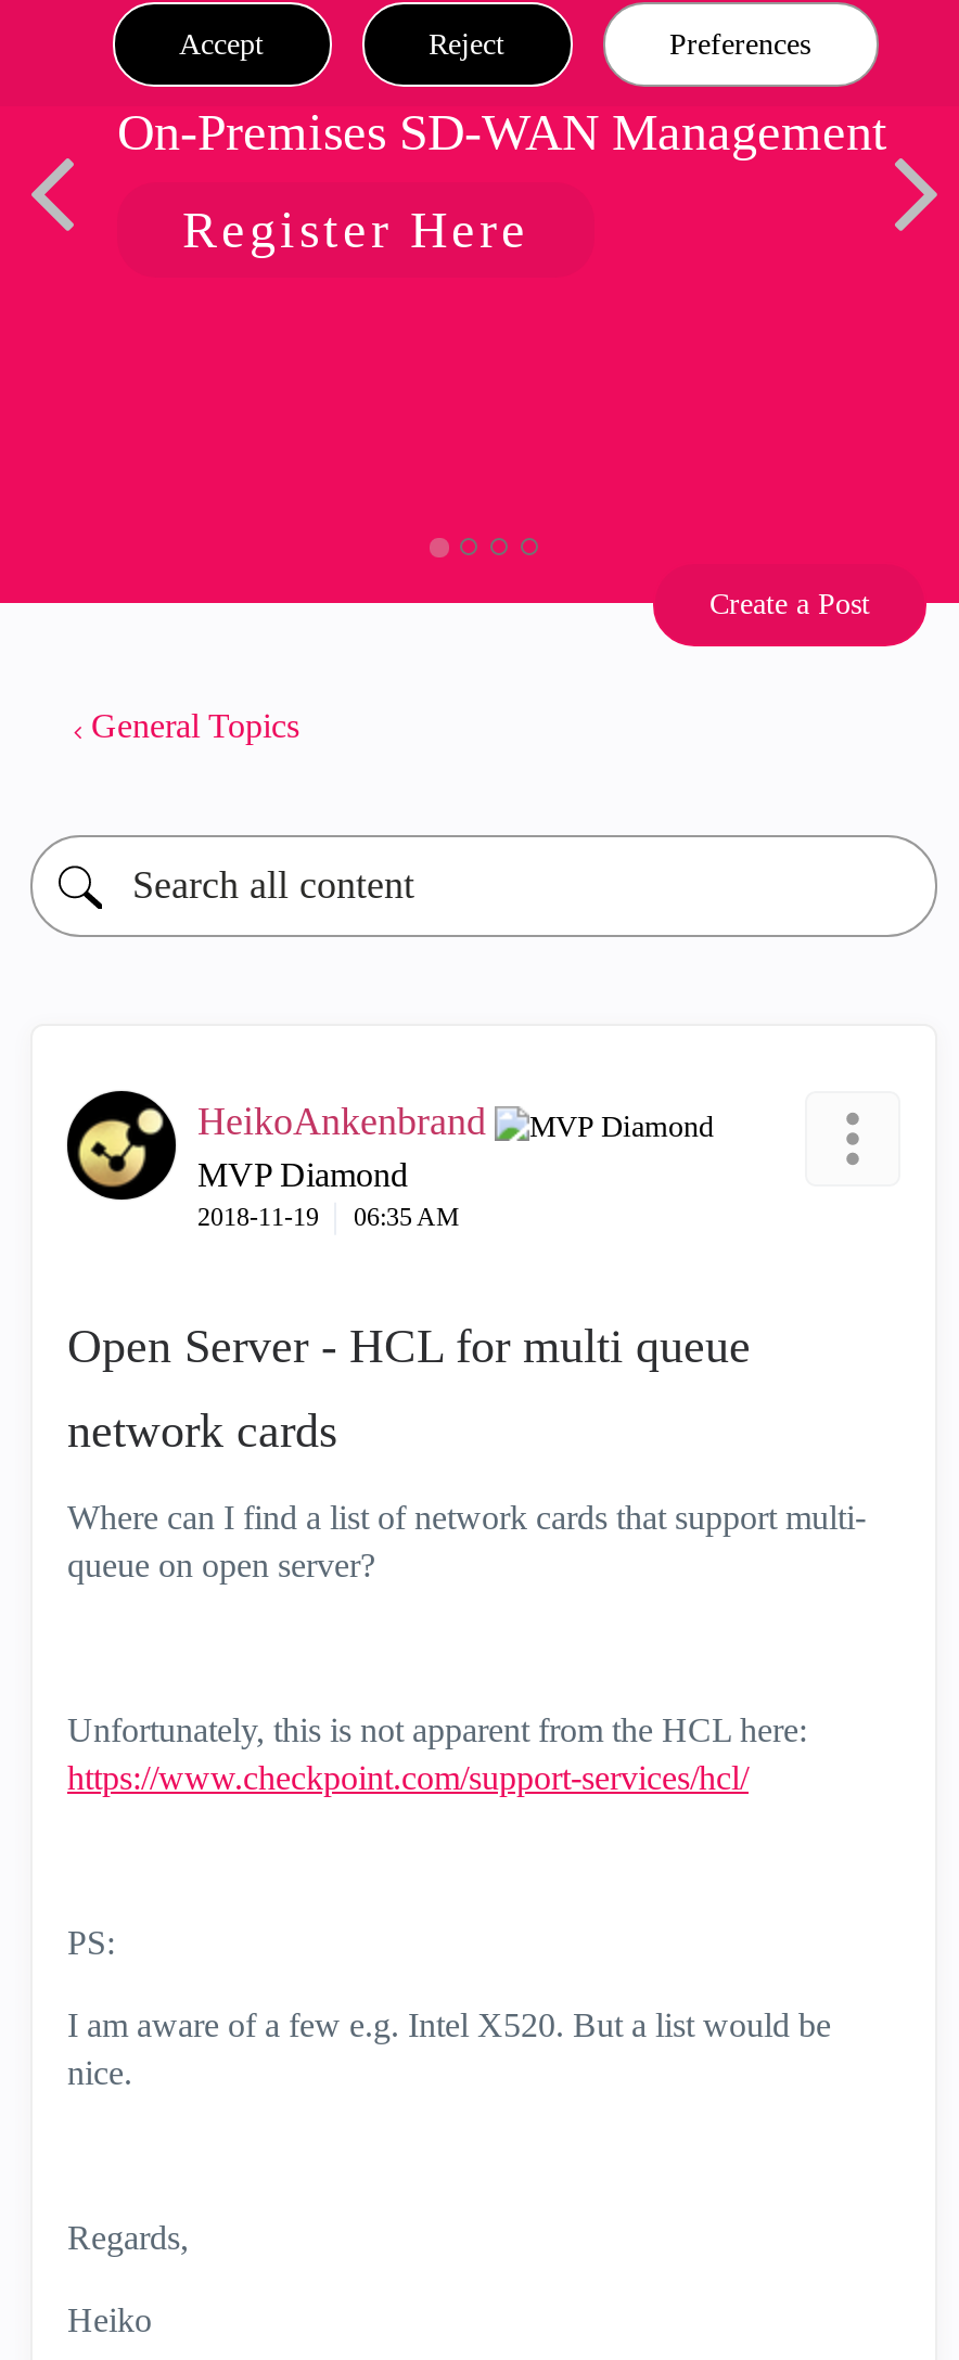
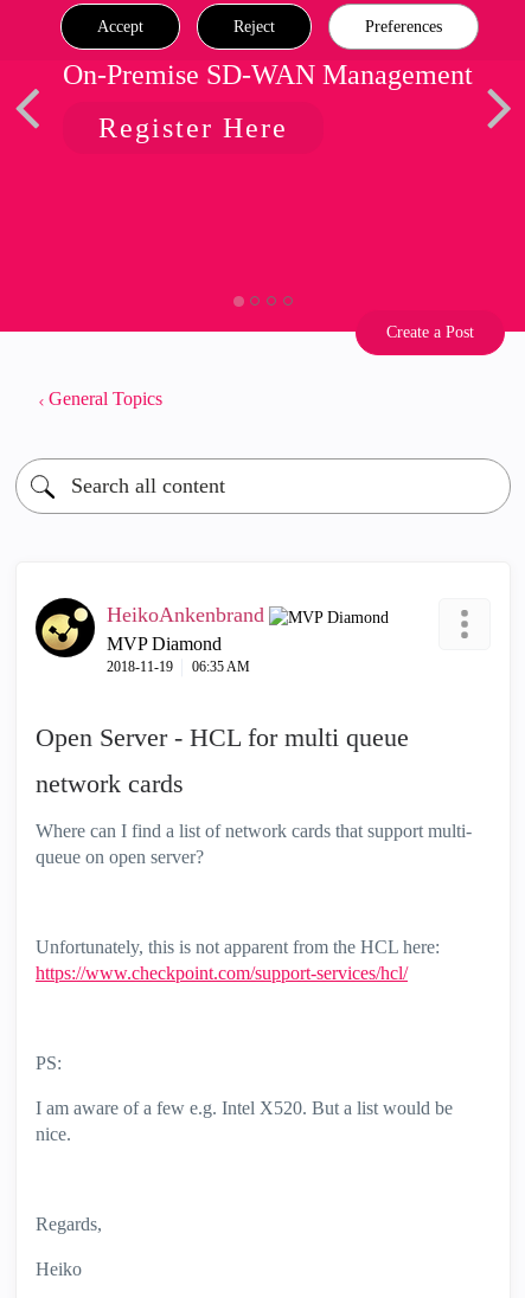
- On-Premises SD-WAN Management
+ On-Premise SD-WAN Management
